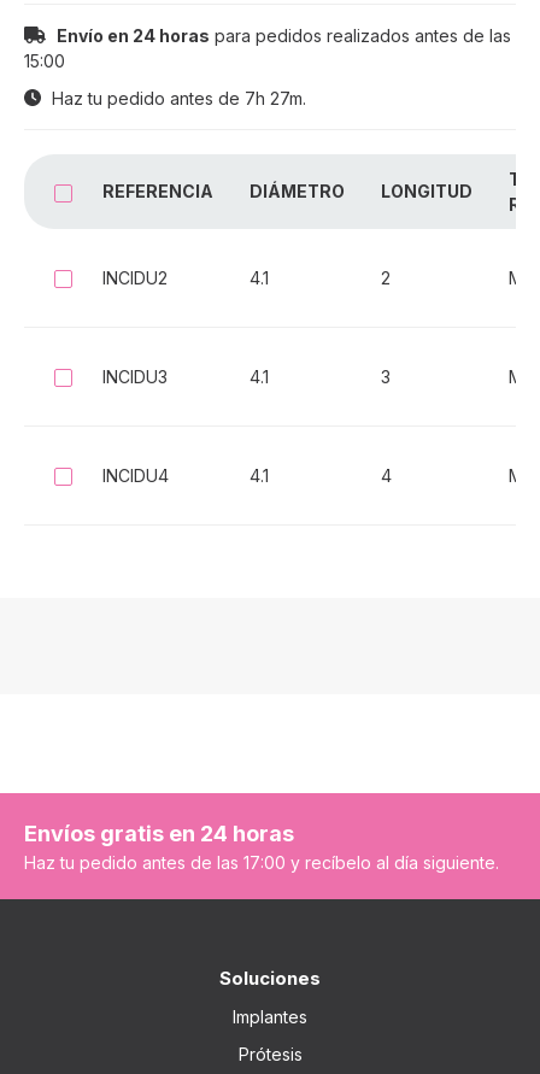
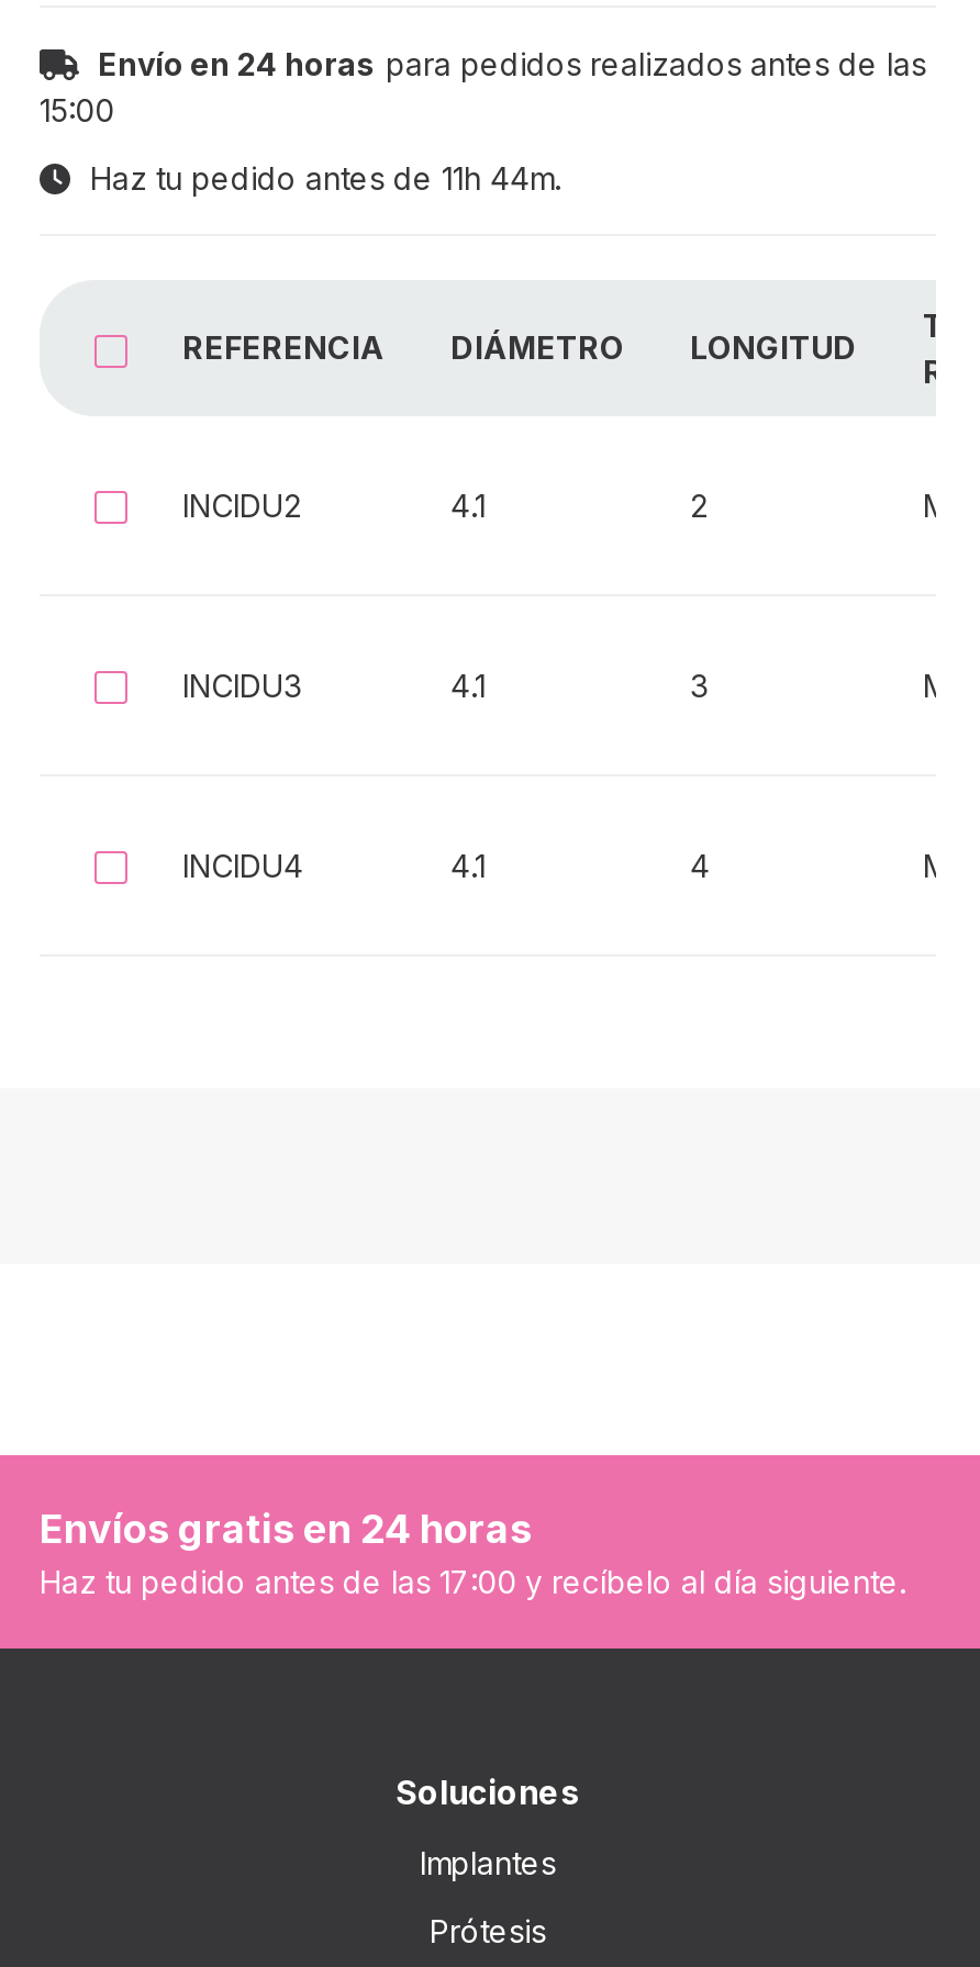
- Haz tu pedido antes de 7h 27m.
+ Haz tu pedido antes de 11h 44m.
